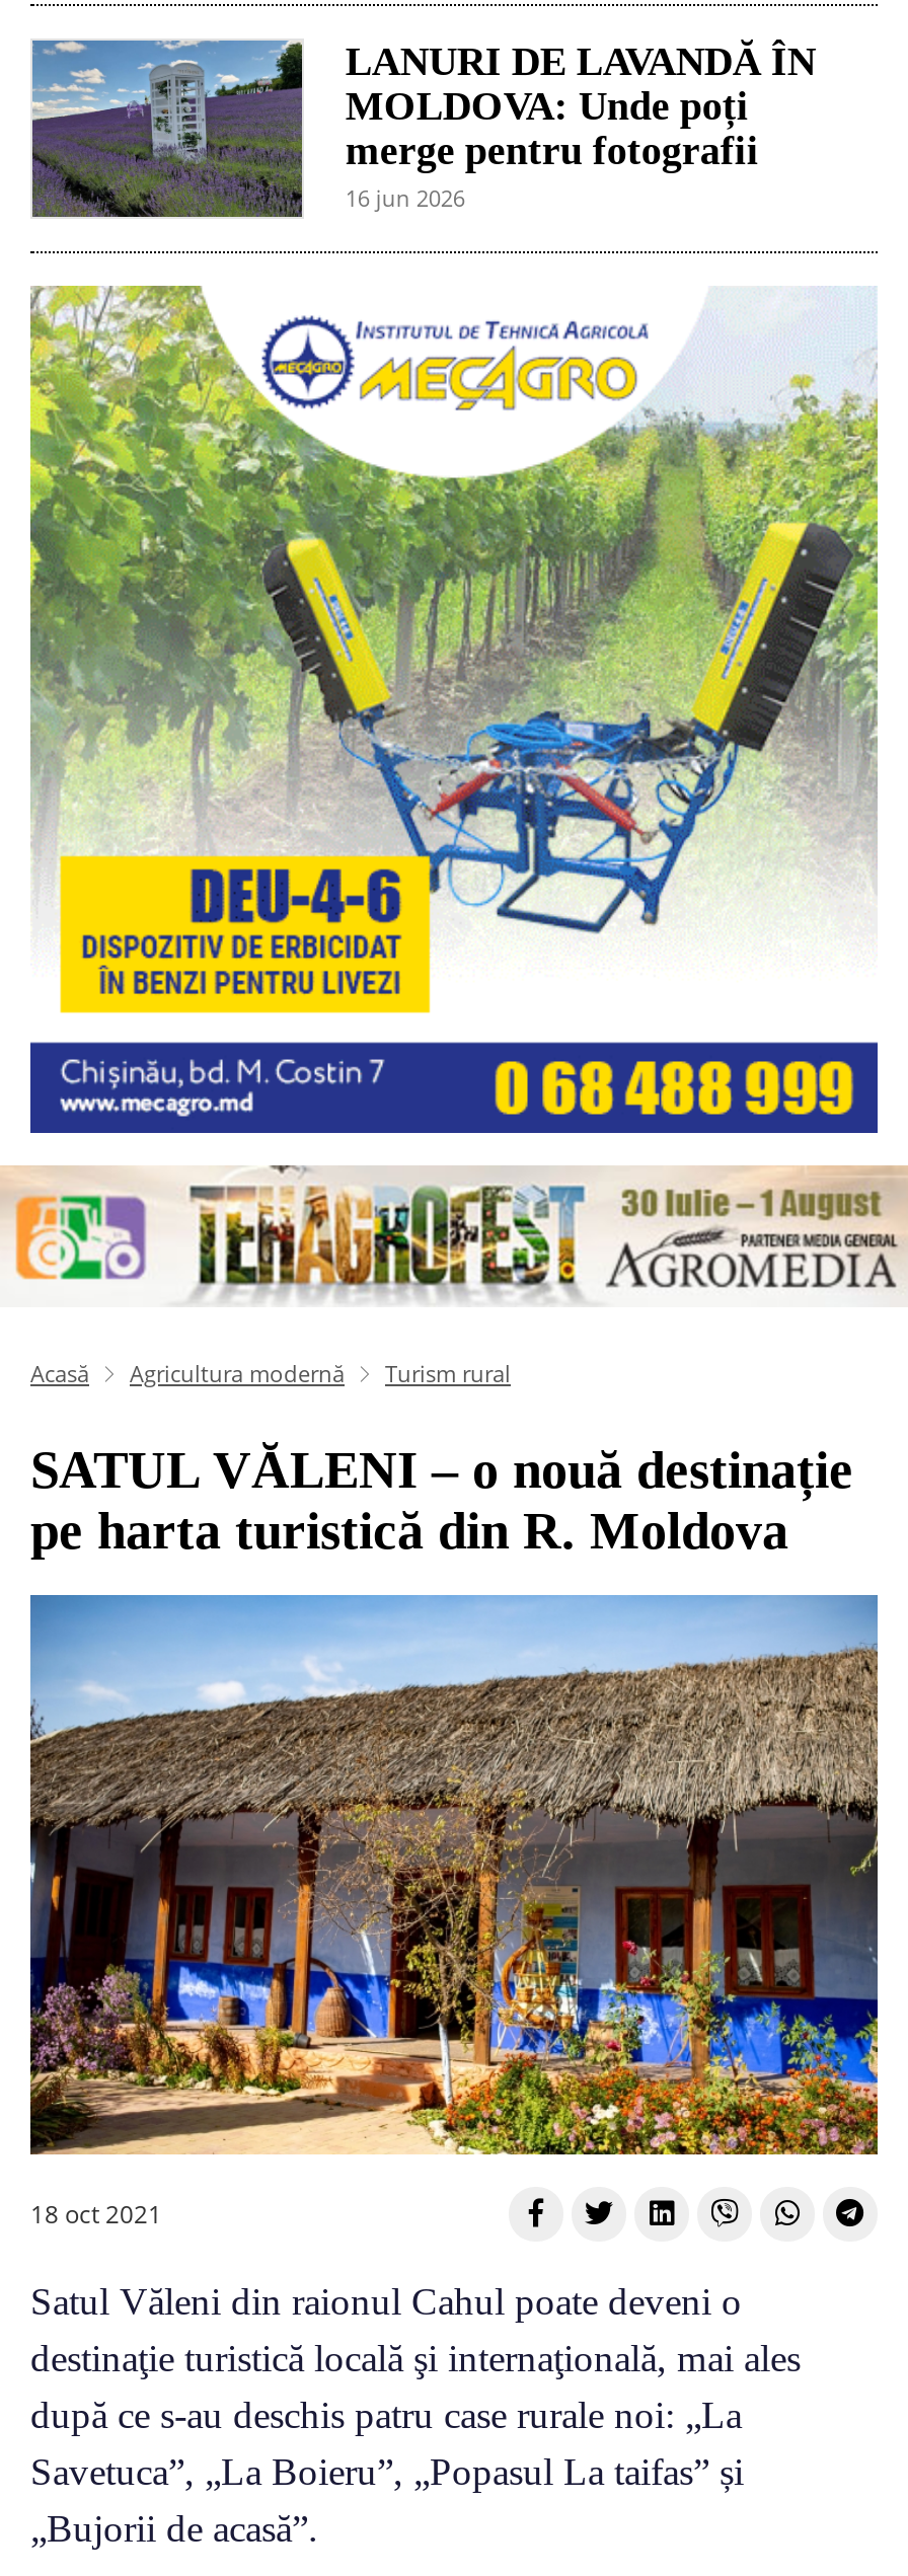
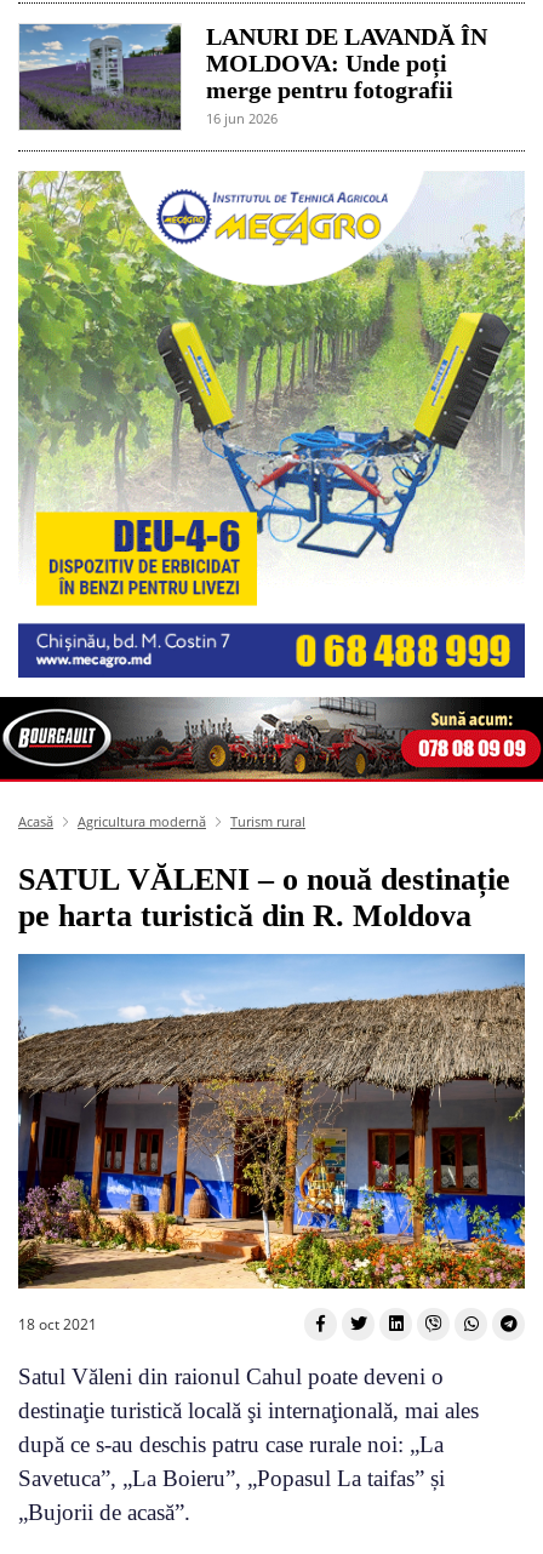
- [image]
+ [image]
